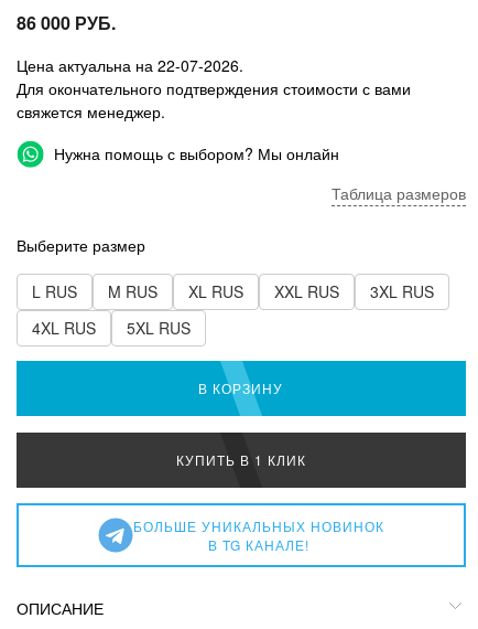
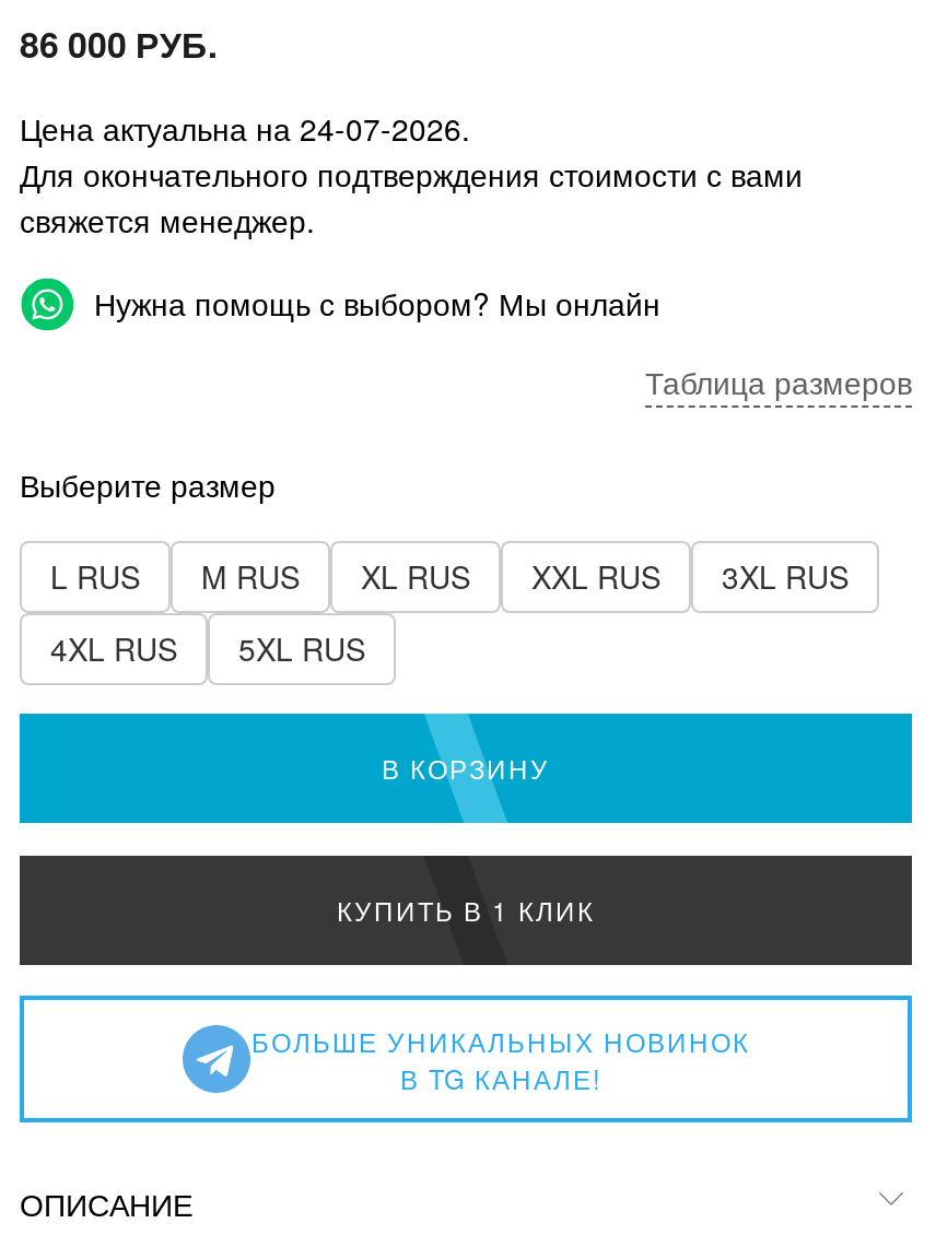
- Цена актуальна на 22-07-2026.
+ Цена актуальна на 24-07-2026.
